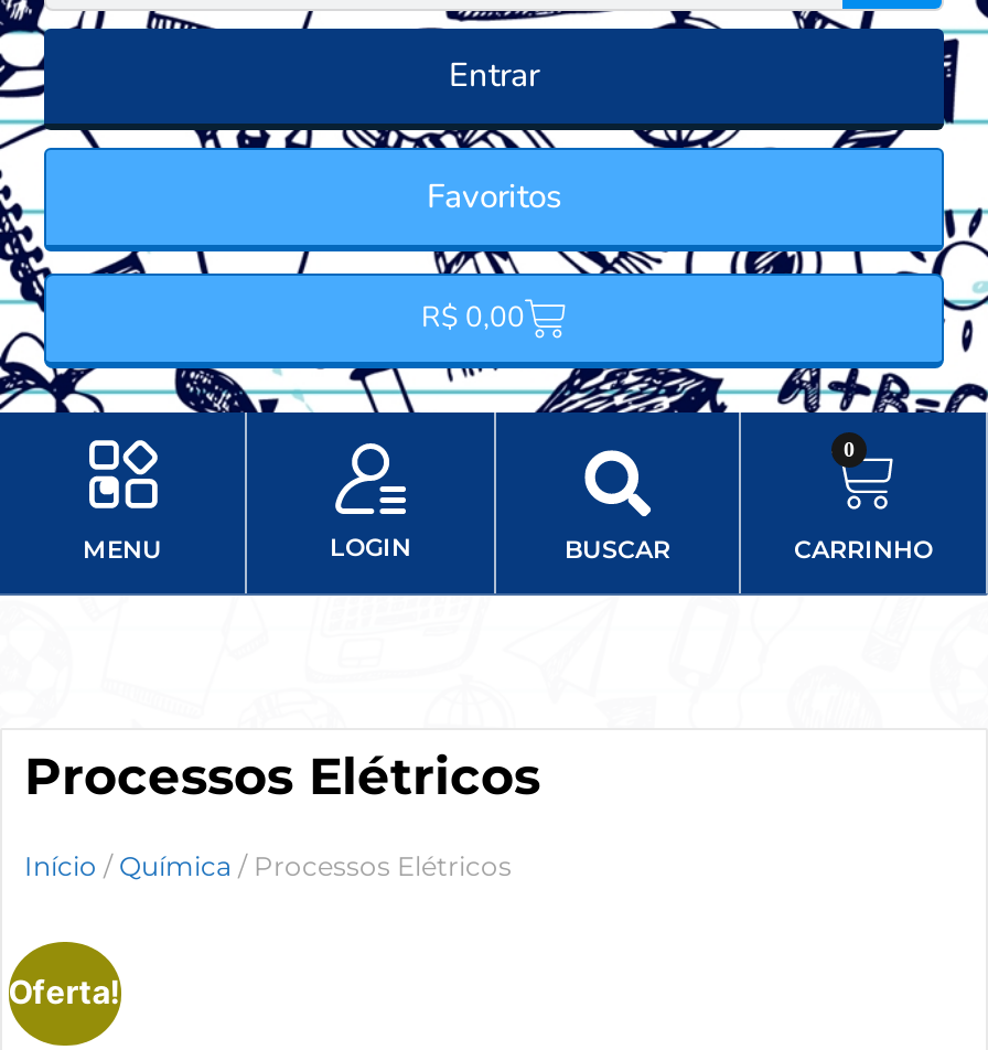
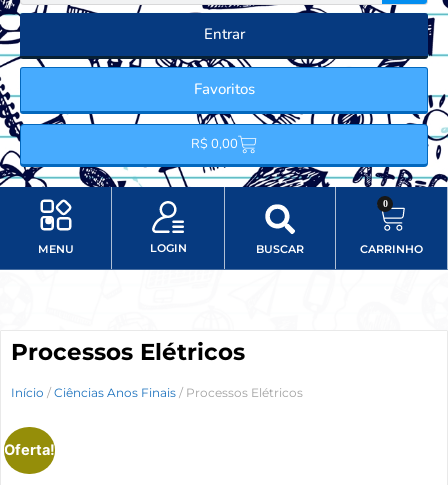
- Início / Química / Processos Elétricos
+ Início / Ciências Anos Finais / Processos Elétricos
